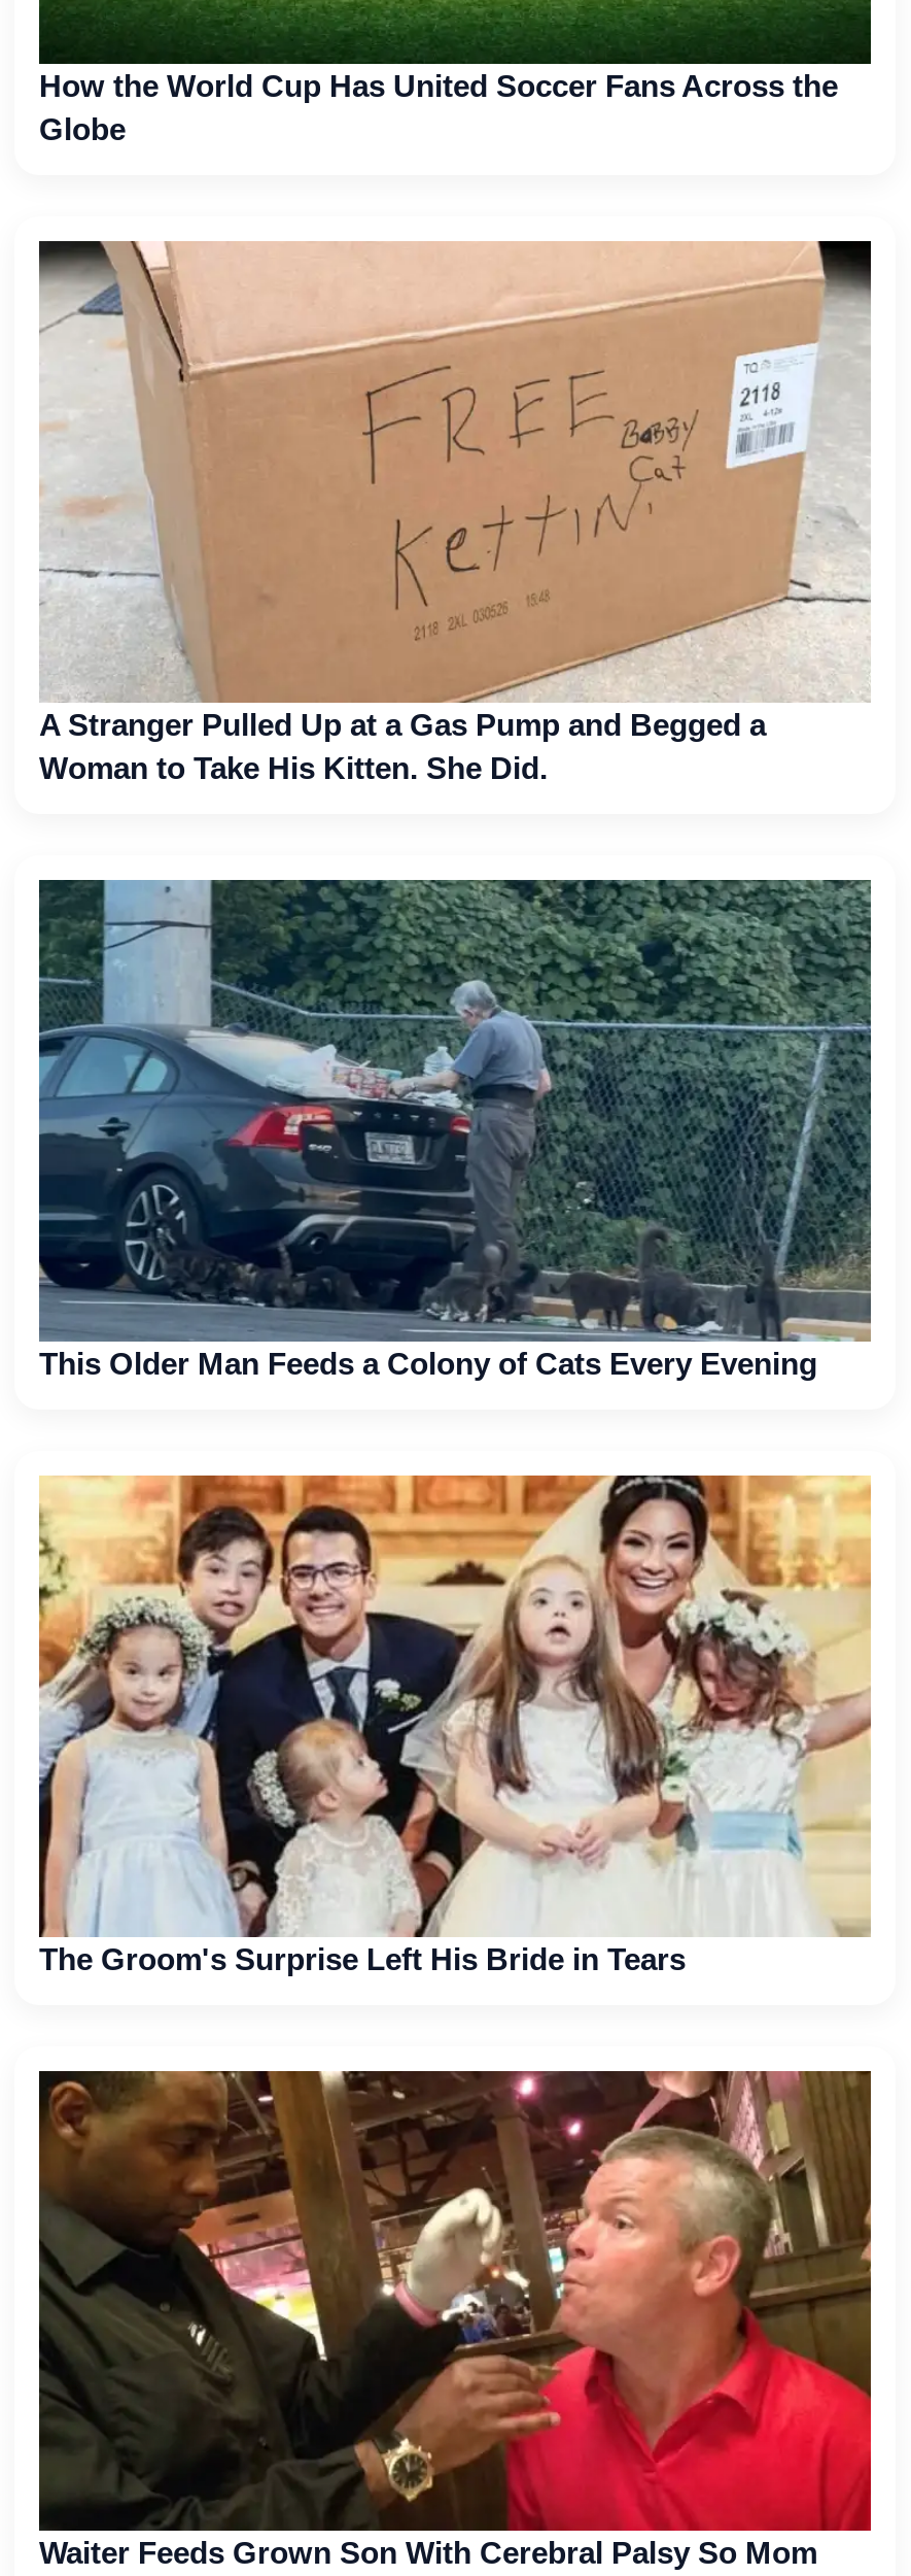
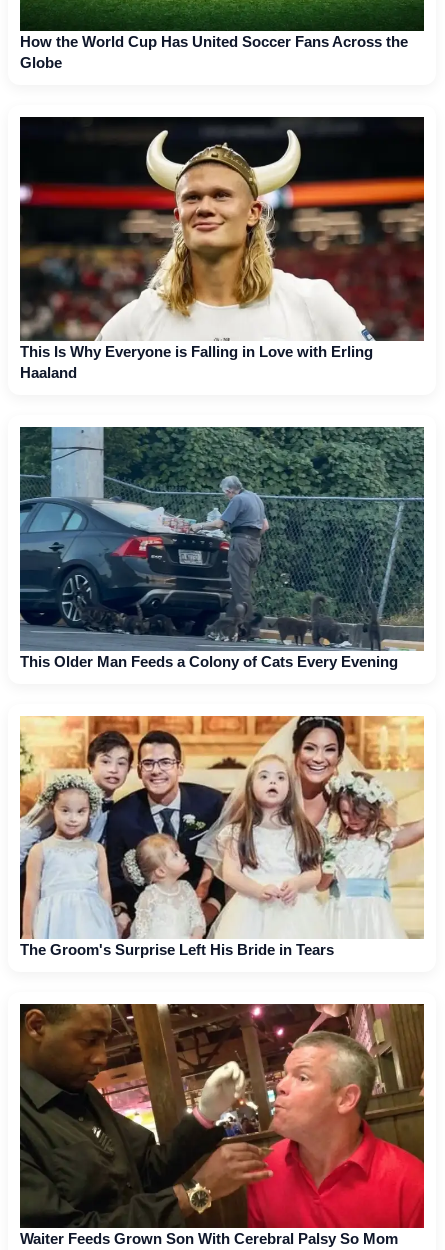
- [image]
- A Stranger Pulled Up at a Gas Pump and Begged a
- Woman to Take His Kitten. She Did.
+ [image]
+ This Is Why Everyone is Falling in Love with Erling
+ Haaland
